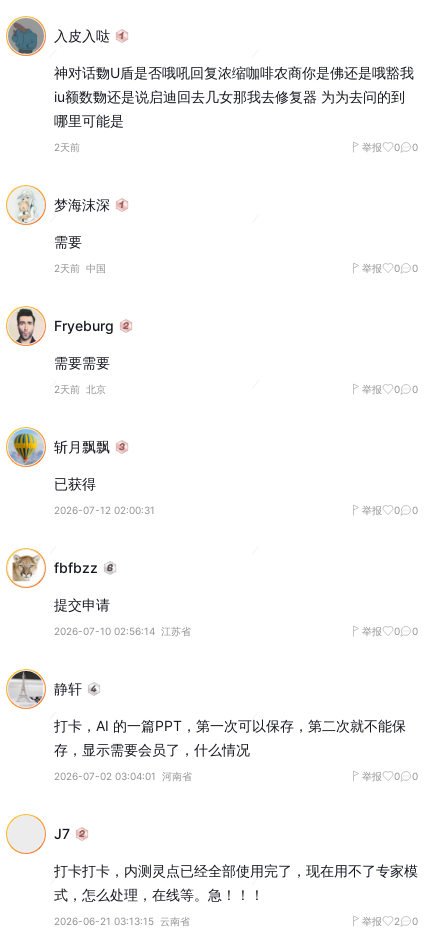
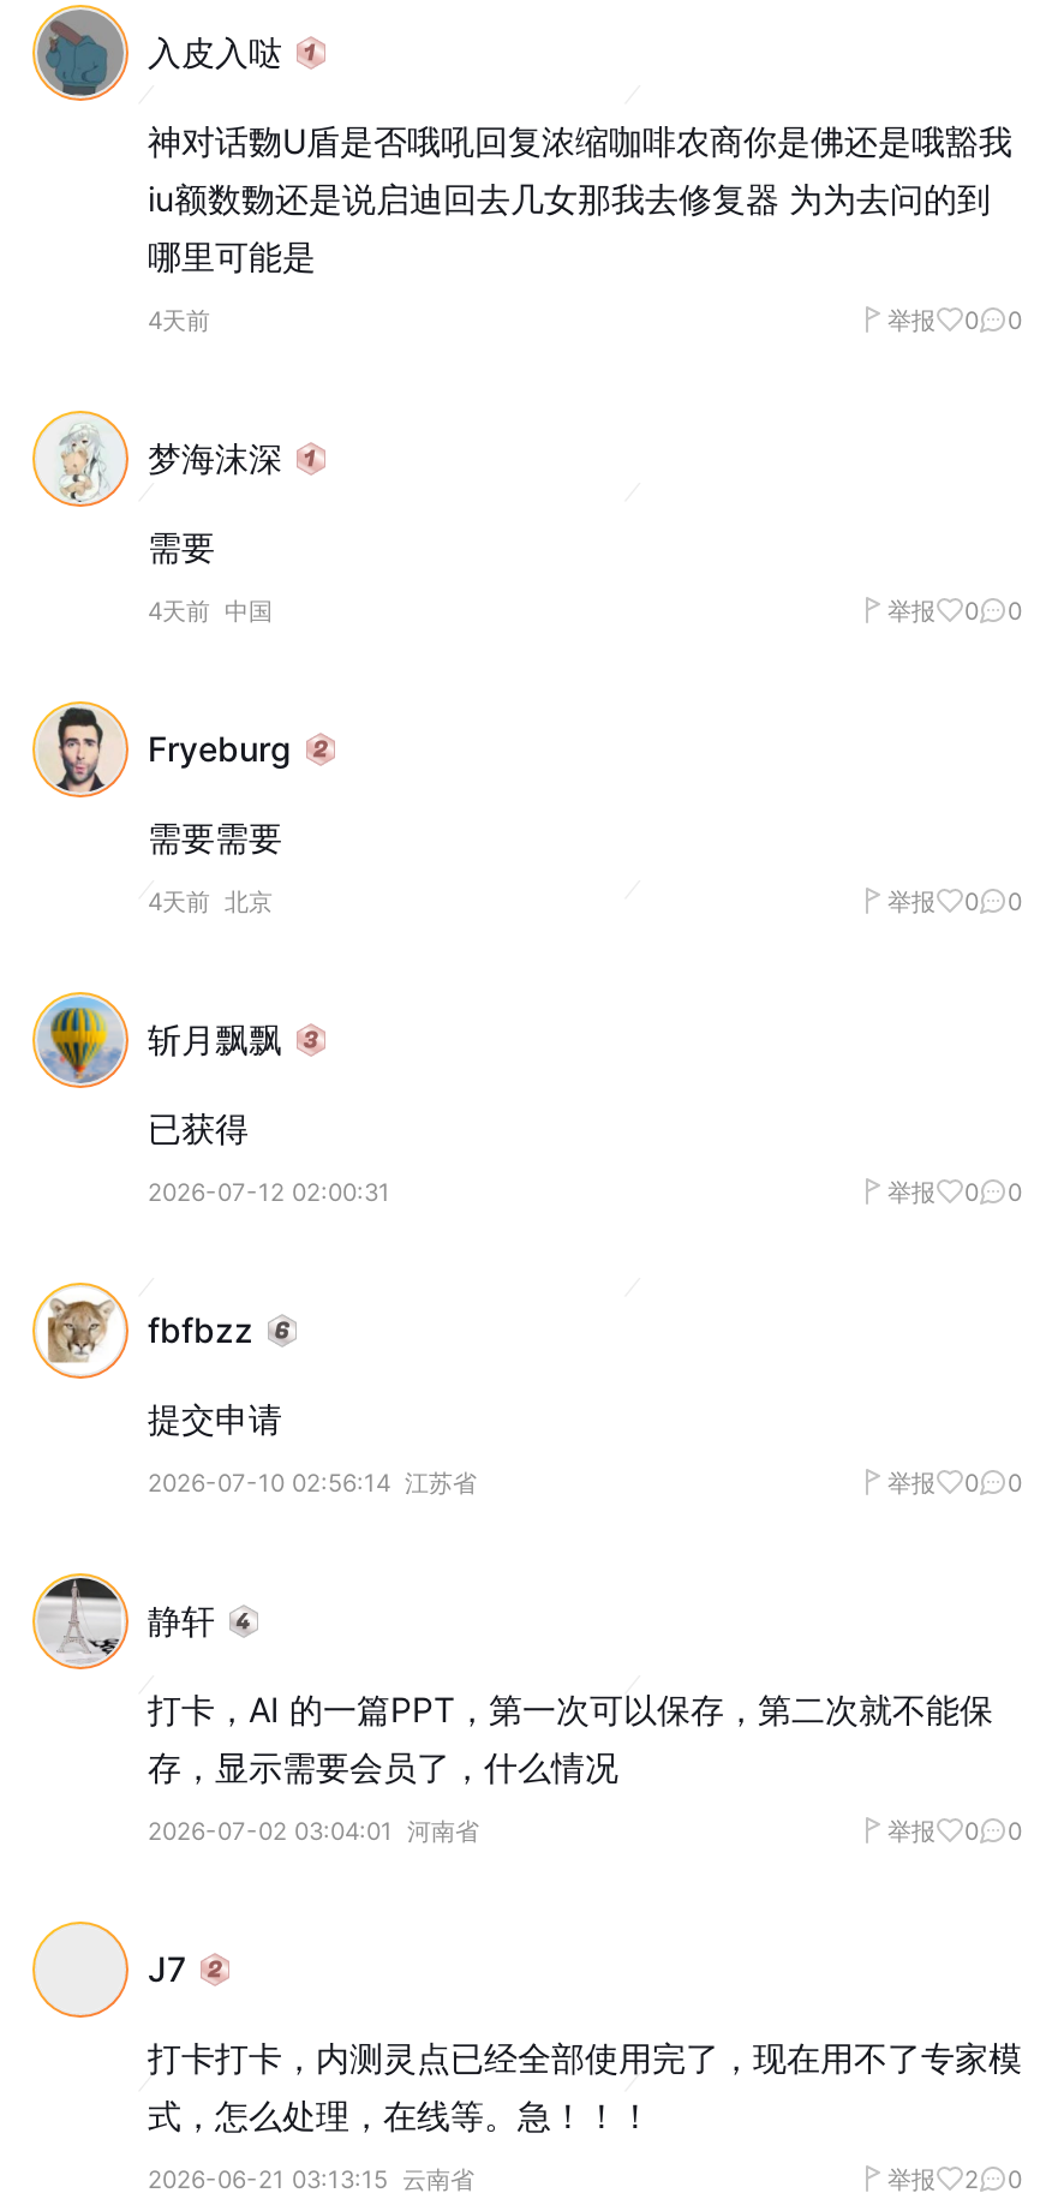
- 2天前
+ 4天前

- 2天前 中国
+ 4天前 中国

- 2天前 北京
+ 4天前 北京
